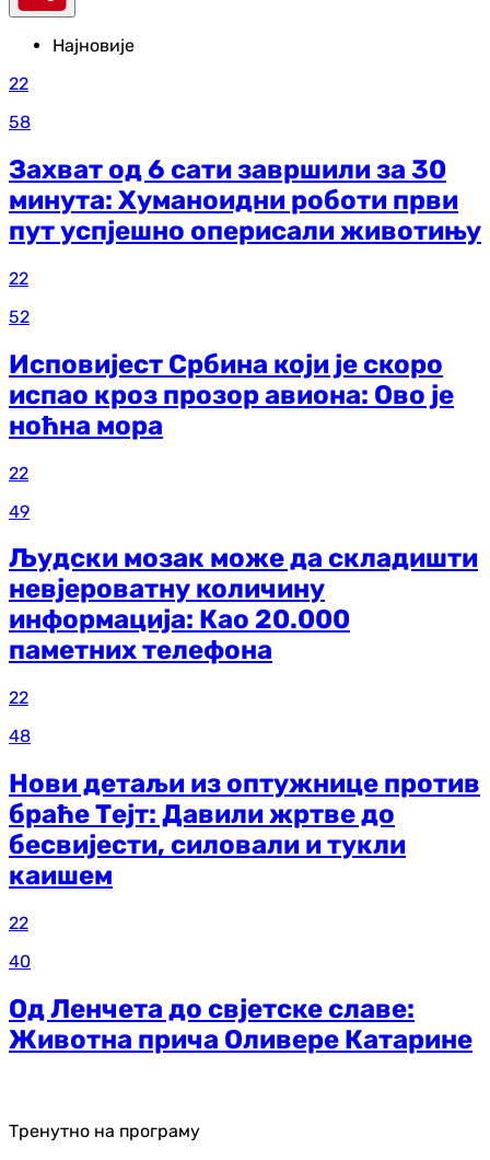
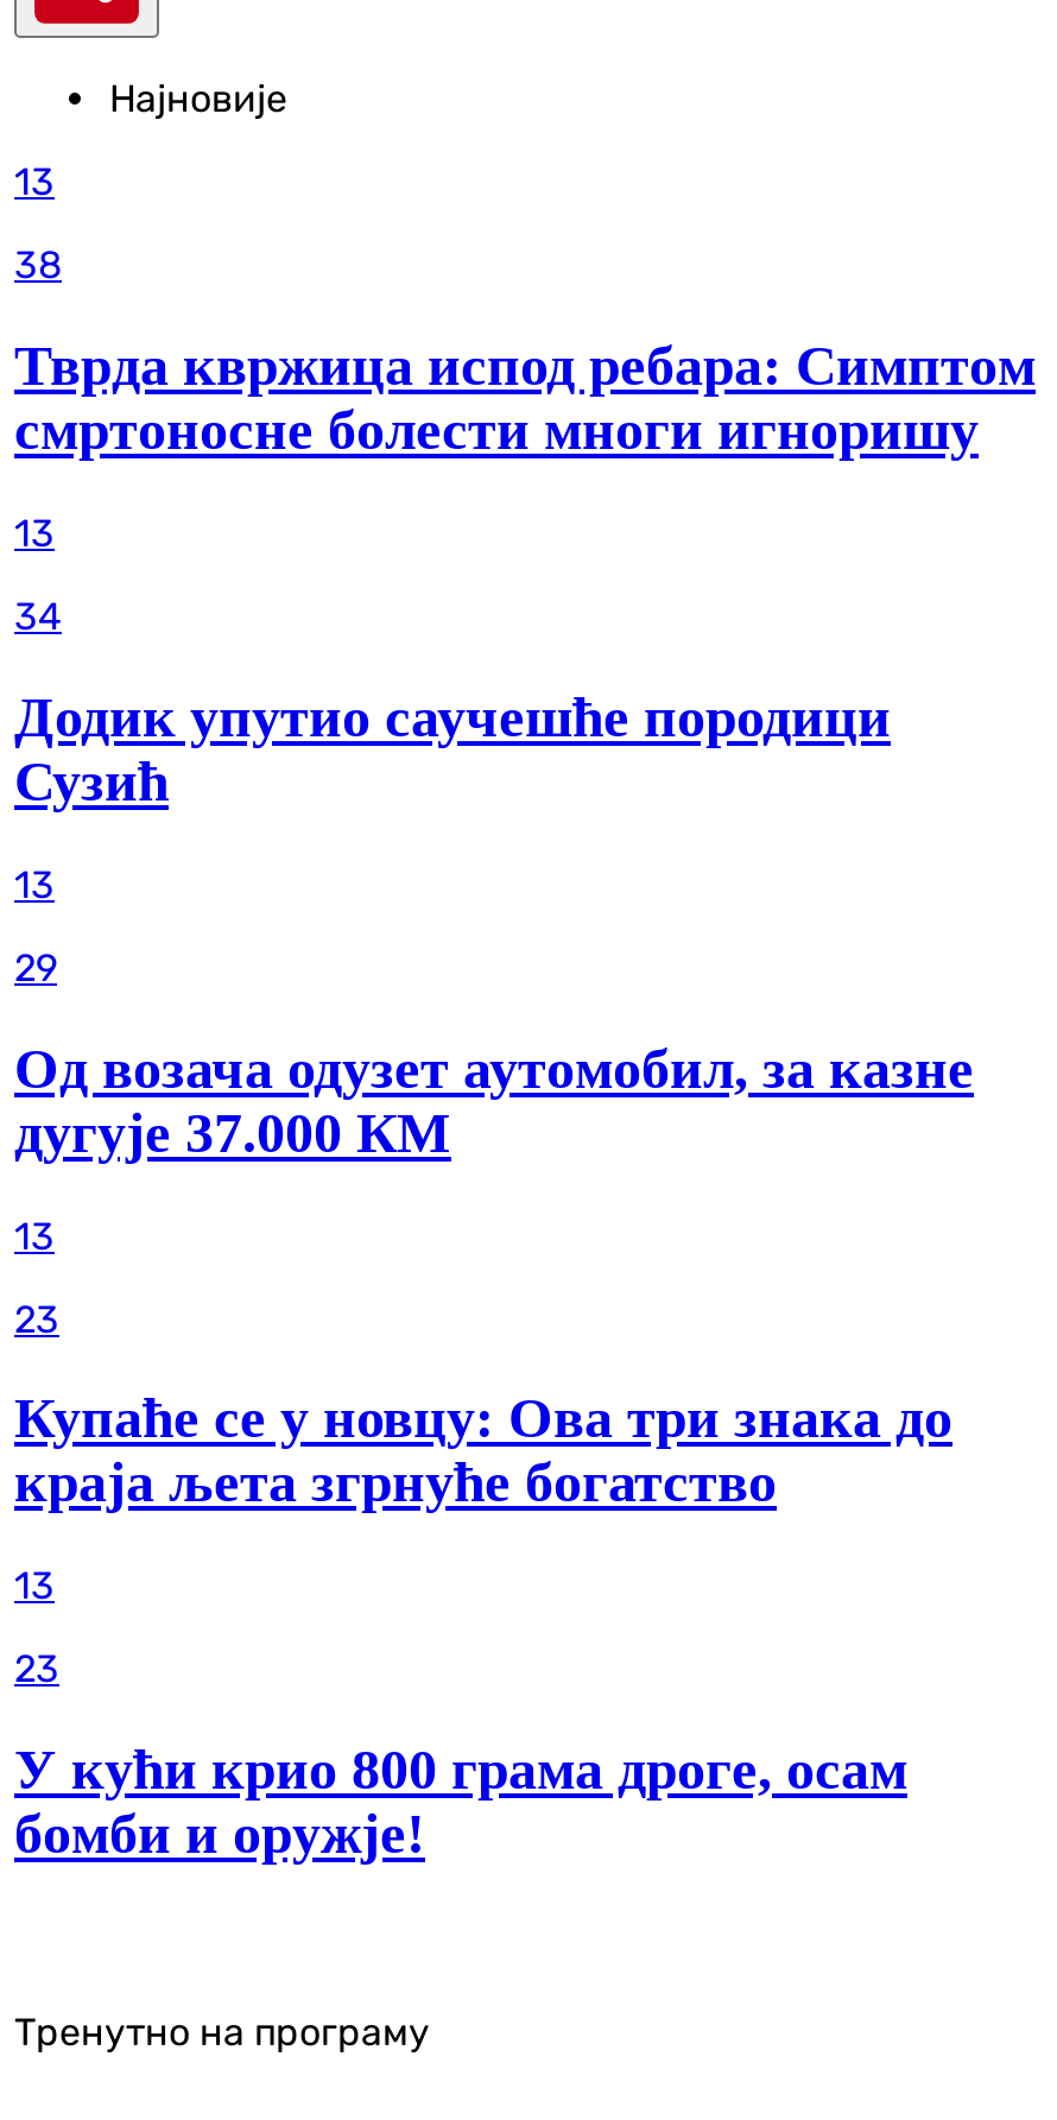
- 22
+ 13

- 58
+ 38

- Захват од 6 сати завршили за 30
- минута: Хуманоидни роботи први
- пут успјешно оперисали животињу
+ Тврда квржица испод ребара: Симптом
+ смртоносне болести многи игноришу

- 22
+ 13

- 52
+ 34

- Исповијест Србина који је скоро
- испао кроз прозор авиона: Ово је
- ноћна мора
+ Додик упутио саучешће породици
+ Сузић

- 22
+ 13

- 49
+ 29

- Људски мозак може да складишти
- невјероватну количину
- информација: Као 20.000
- паметних телефона
+ Од возача одузет аутомобил, за казне
+ дугује 37.000 КМ

- 22
+ 13

- 48
+ 23

- Нови детаљи из оптужнице против
- браће Тејт: Давили жртве до
- бесвијести, силовали и тукли
- каишем
+ Купаће се у новцу: Ова три знака до
+ краја љета згрнуће богатство

- 22
+ 13

- 40
+ 23

- Од Ленчета до свјетске славе:
- Животна прича Оливере Катарине
+ У кући крио 800 грама дроге, осам
+ бомби и оружје!
